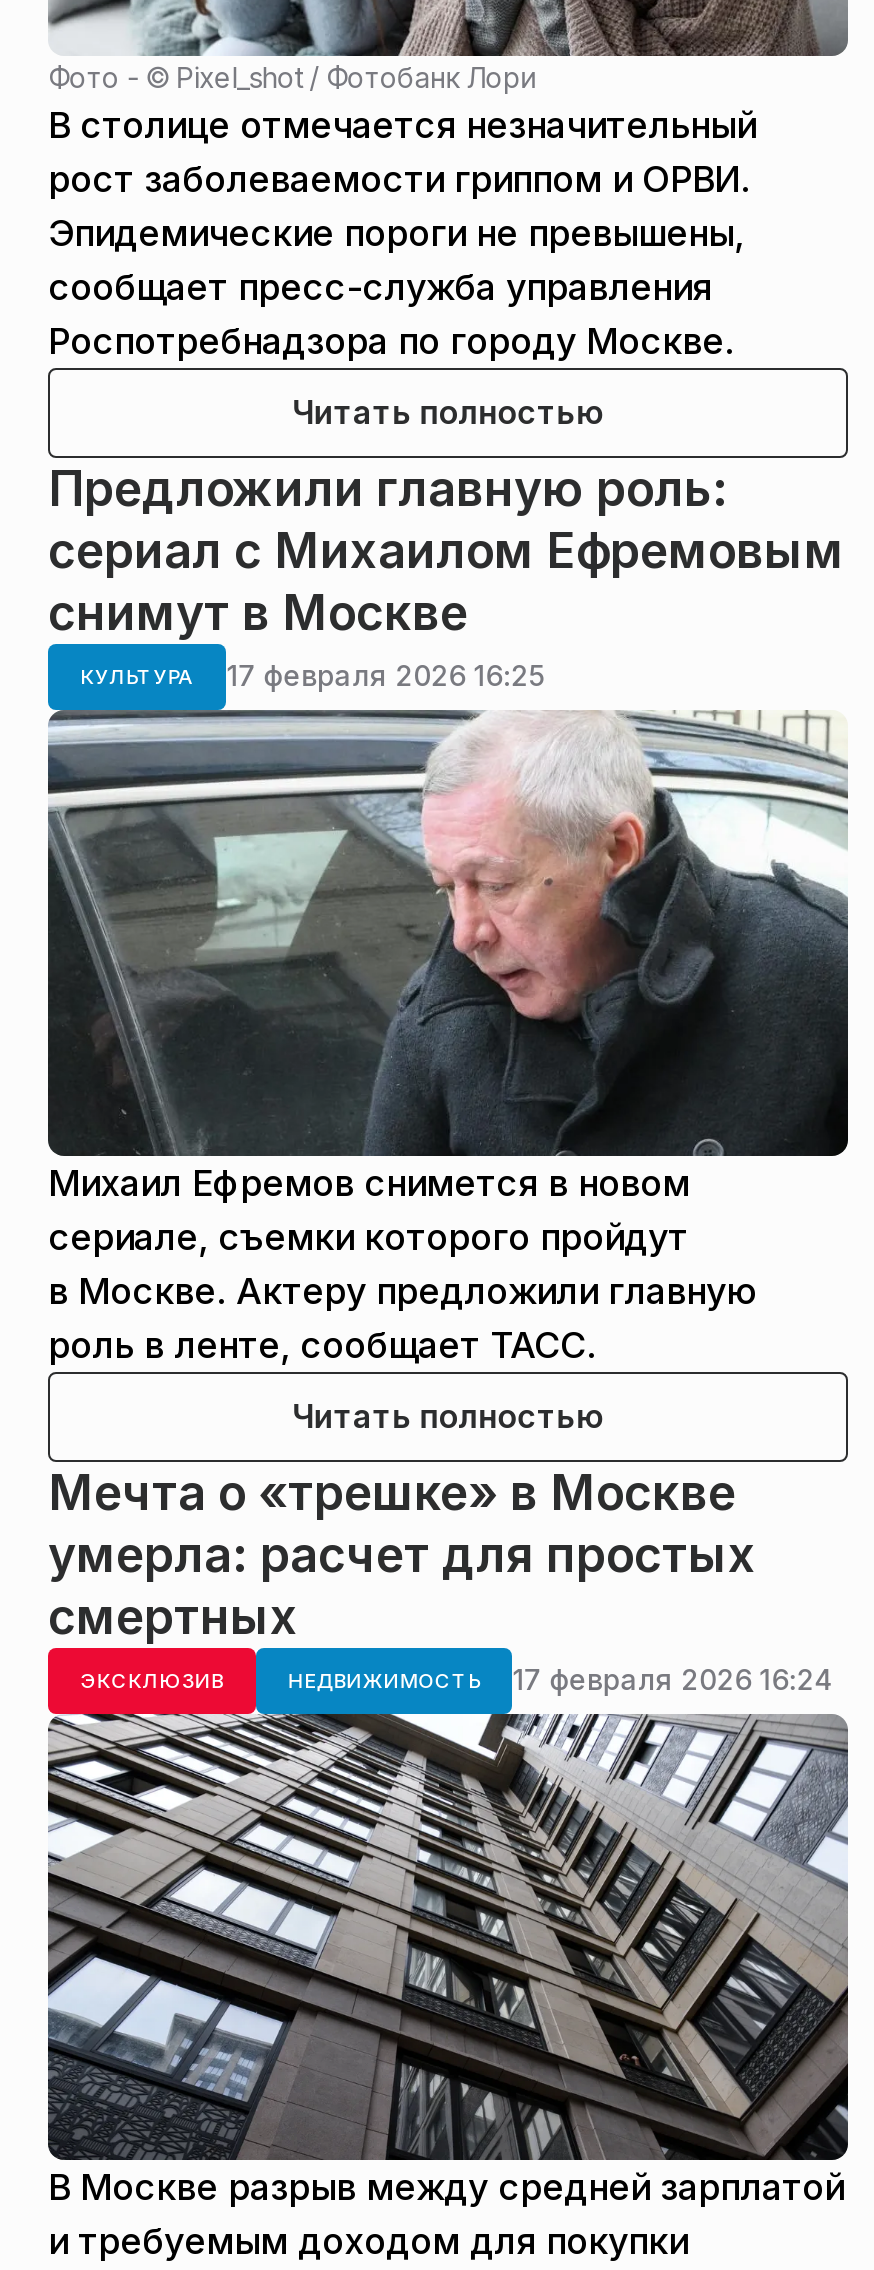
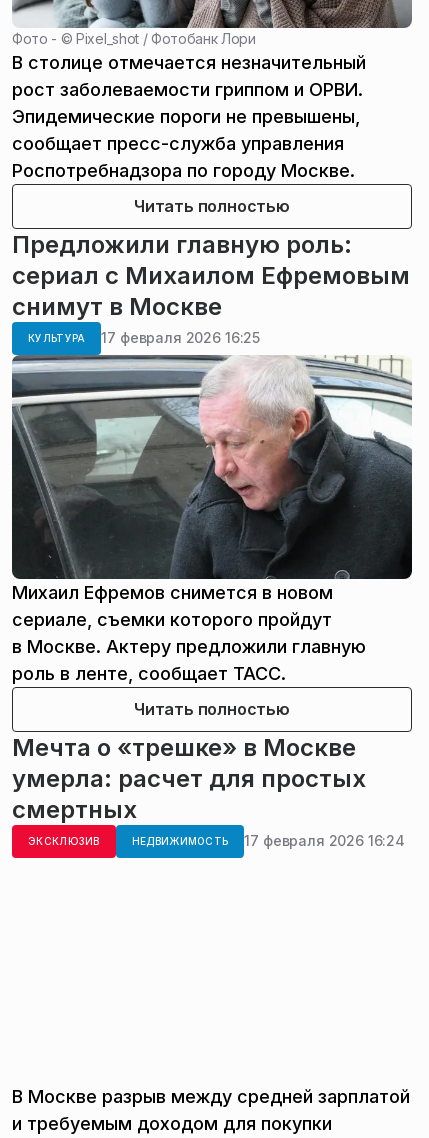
- [image]
